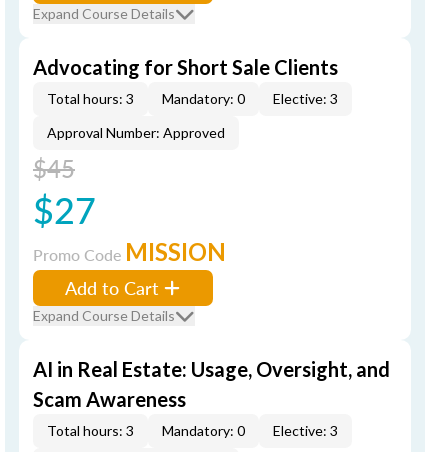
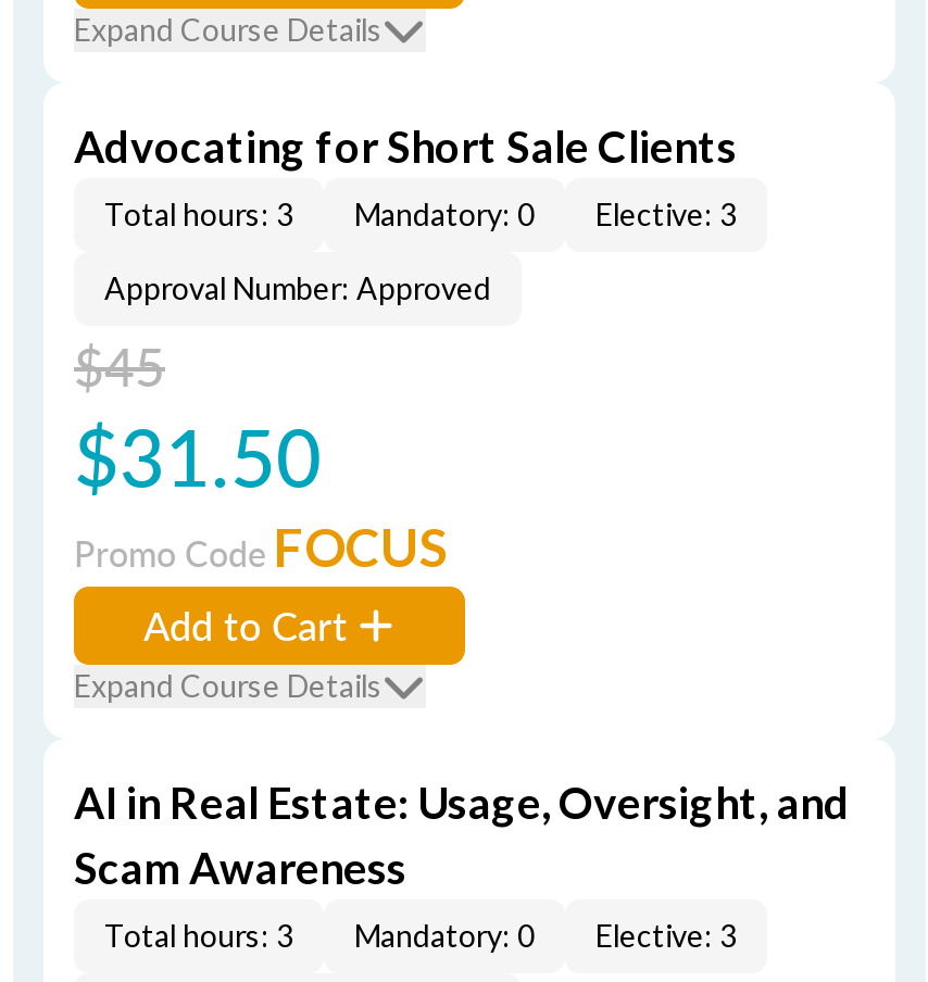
- $27
+ $31.50

- Promo Code MISSION
+ Promo Code FOCUS
